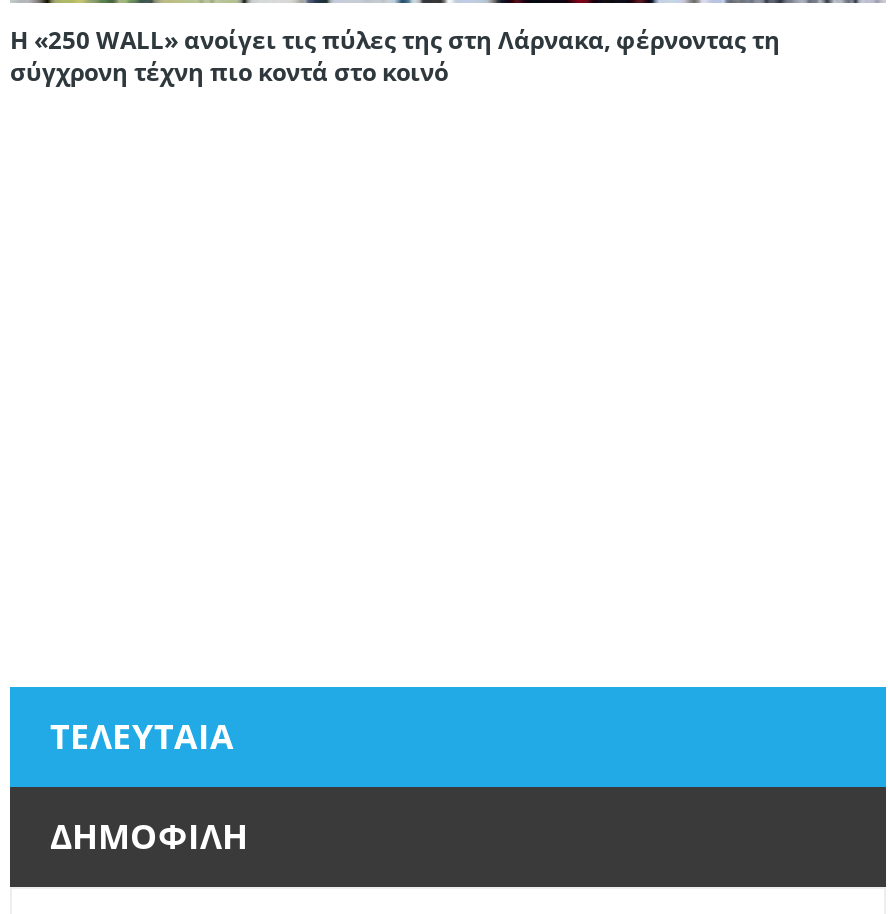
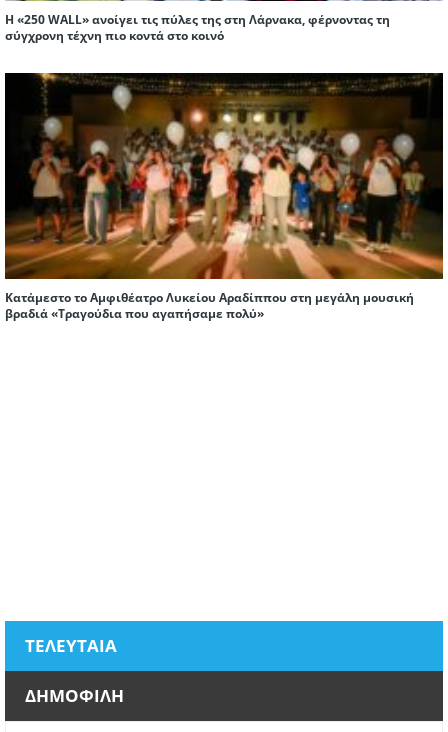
+ [image]
+ Κατάμεστο το Αμφιθέατρο Λυκείου Αραδίππου στη μεγάλη μουσική
+ βραδιά «Τραγούδια που αγαπήσαμε πολύ»
